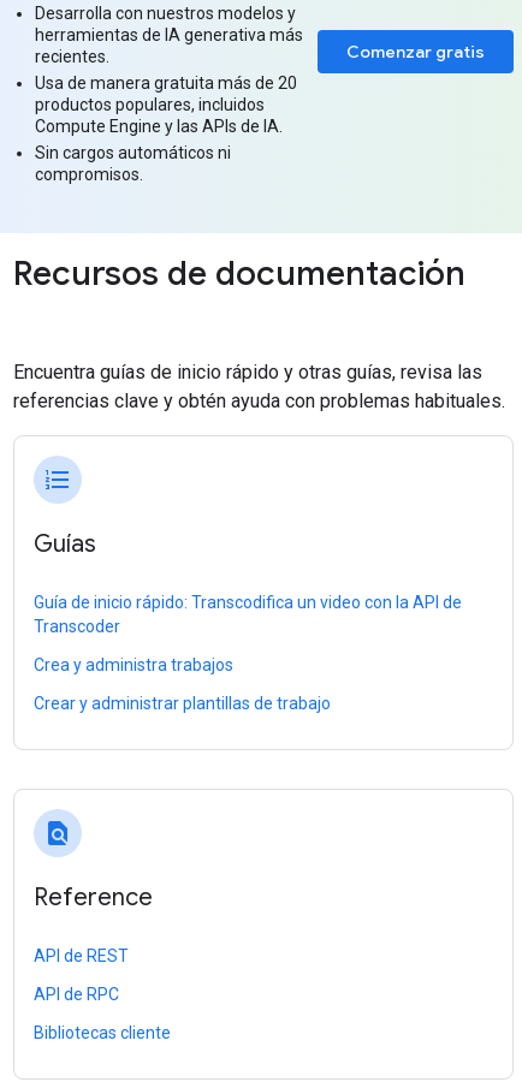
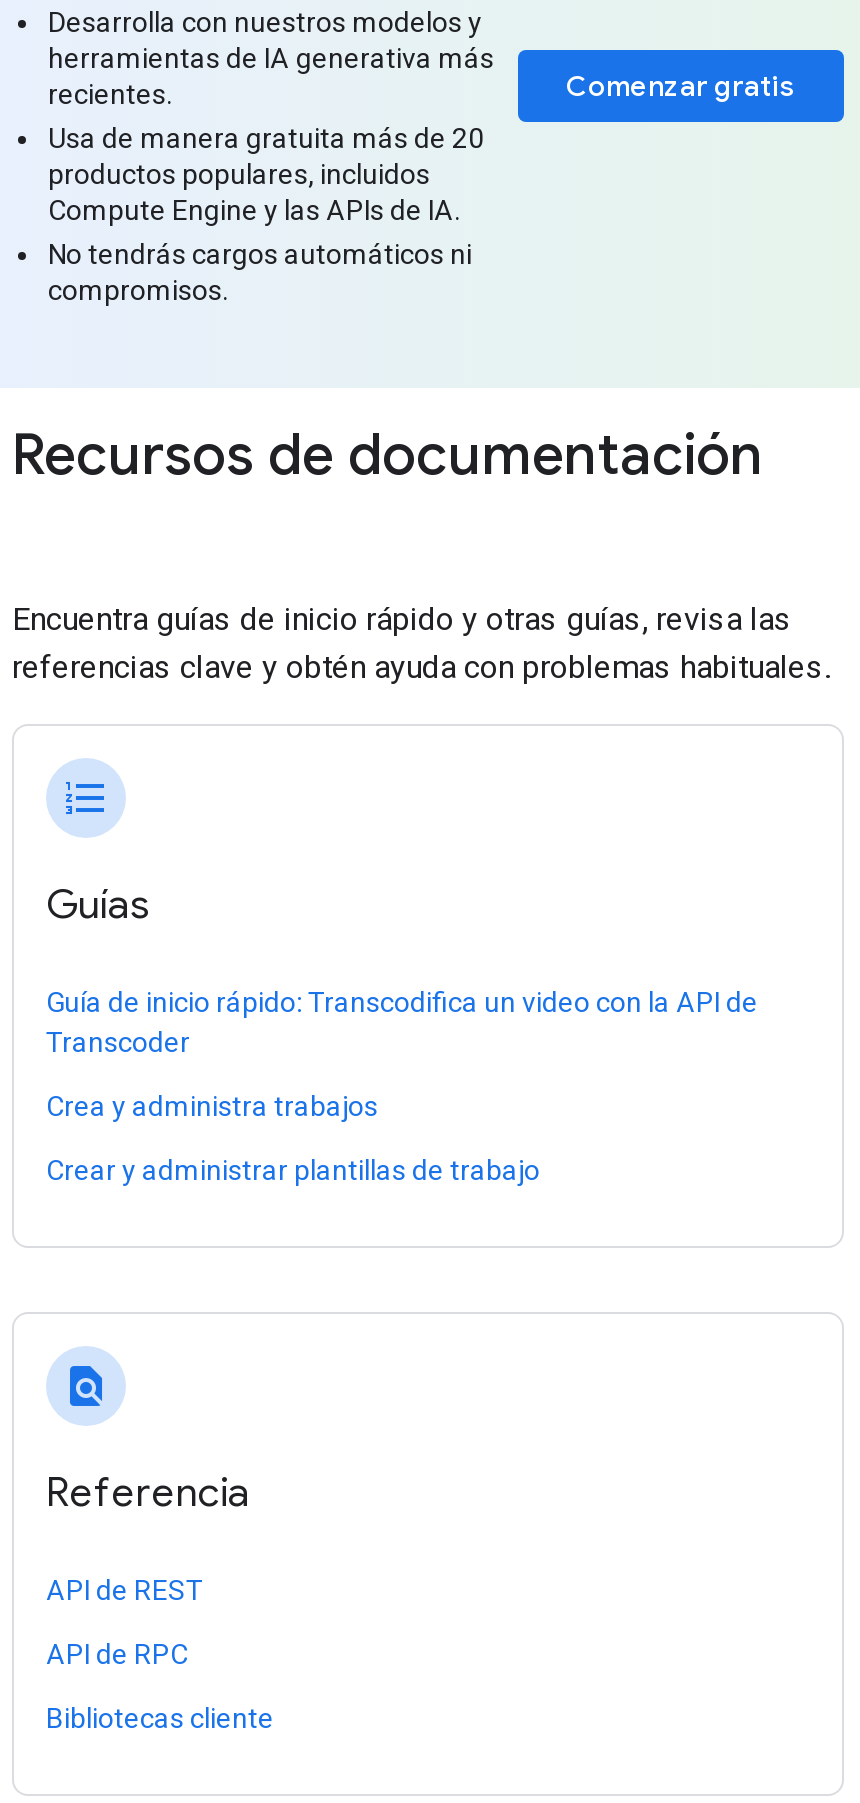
- Sin cargos automáticos ni
+ No tendrás cargos automáticos ni

- Reference
+ Referencia
